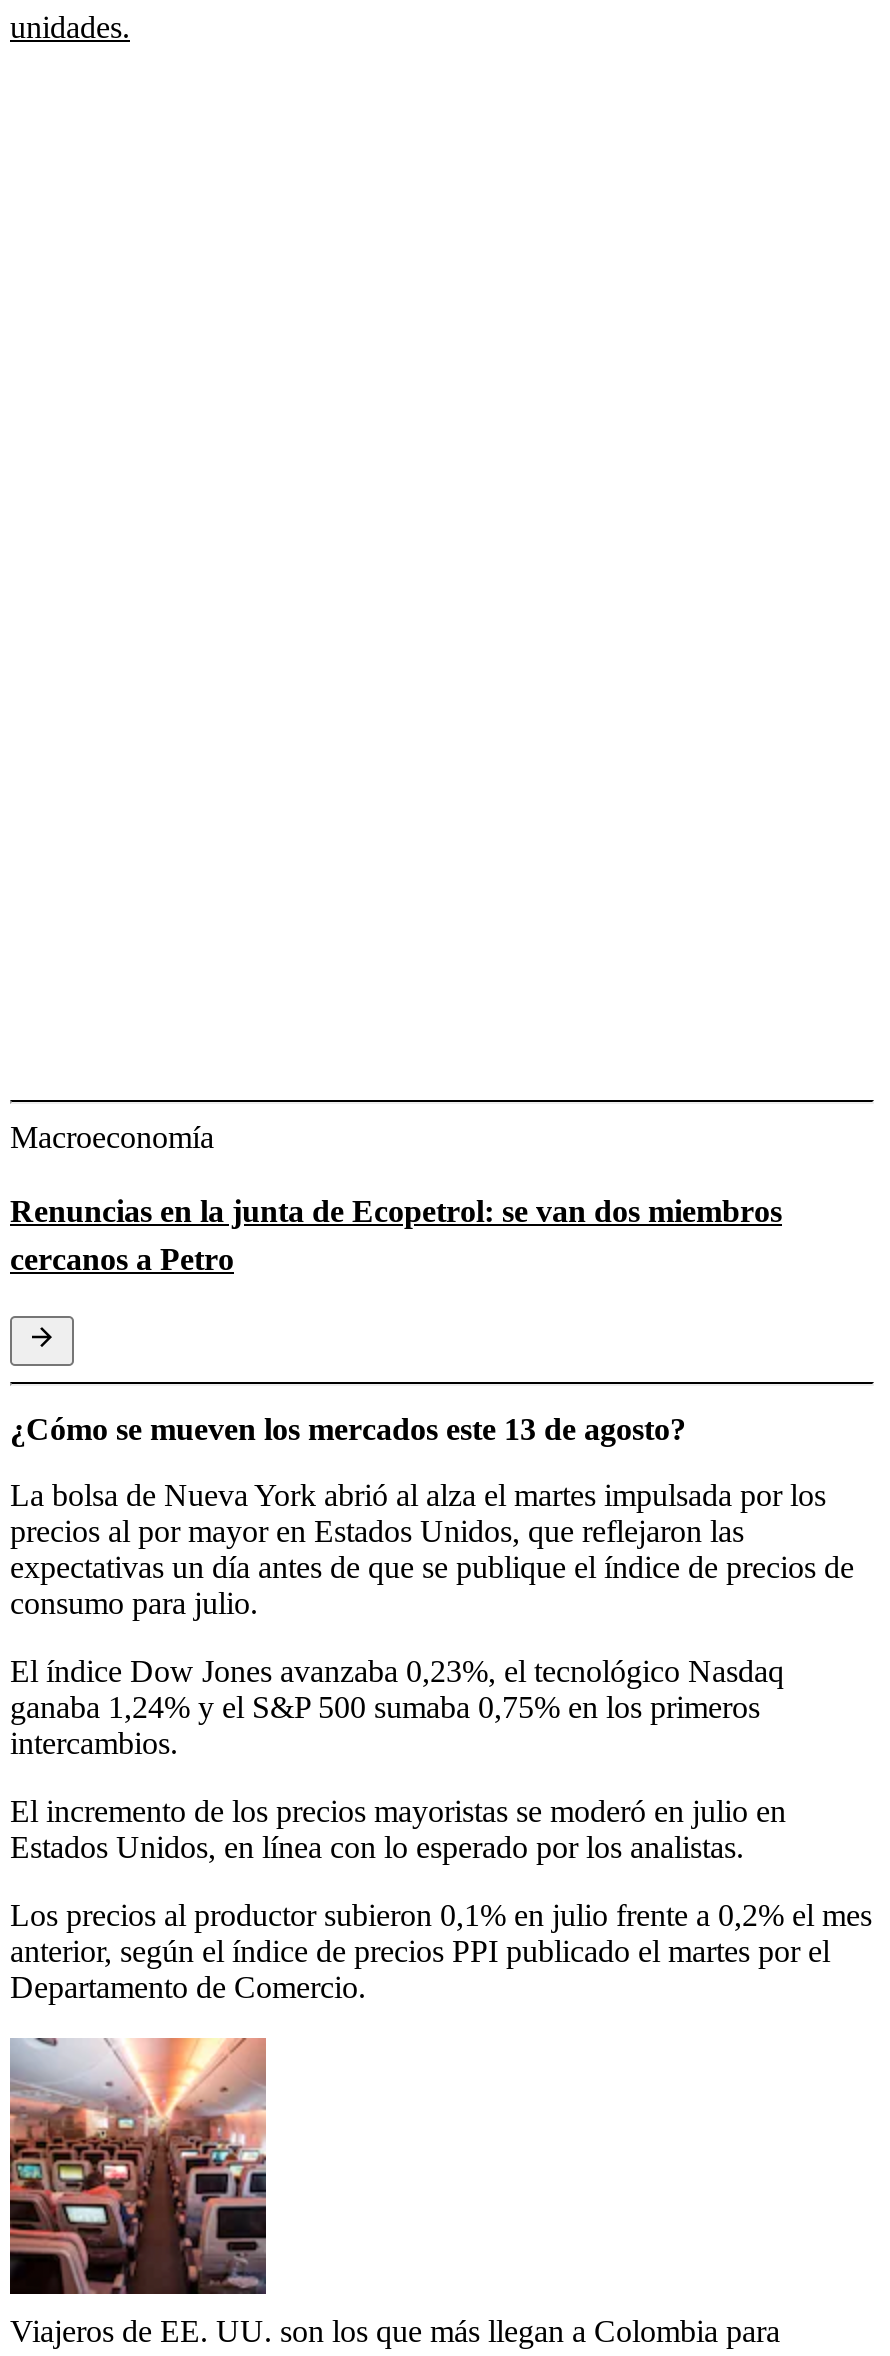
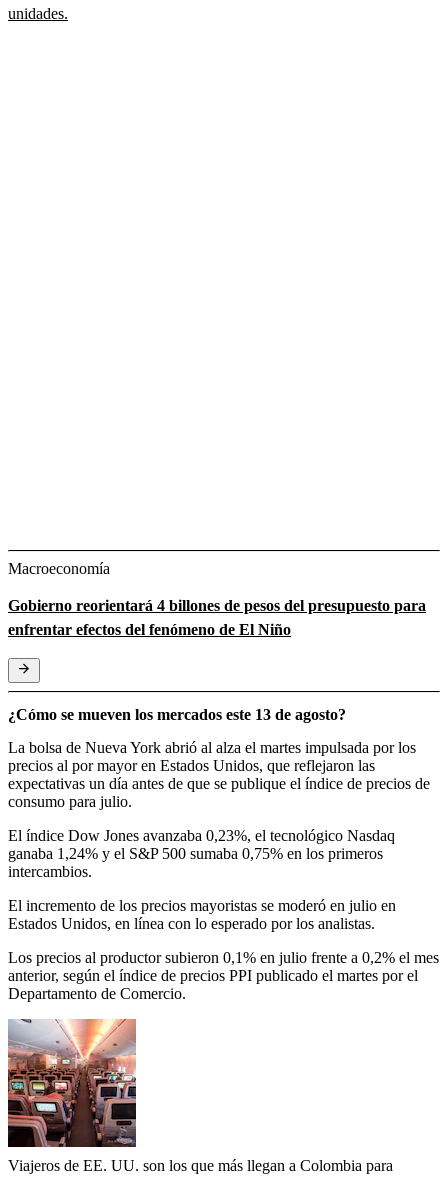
- Renuncias en la junta de Ecopetrol: se van dos miembros
- cercanos a Petro
+ Gobierno reorientará 4 billones de pesos del presupuesto para
+ enfrentar efectos del fenómeno de El Niño
